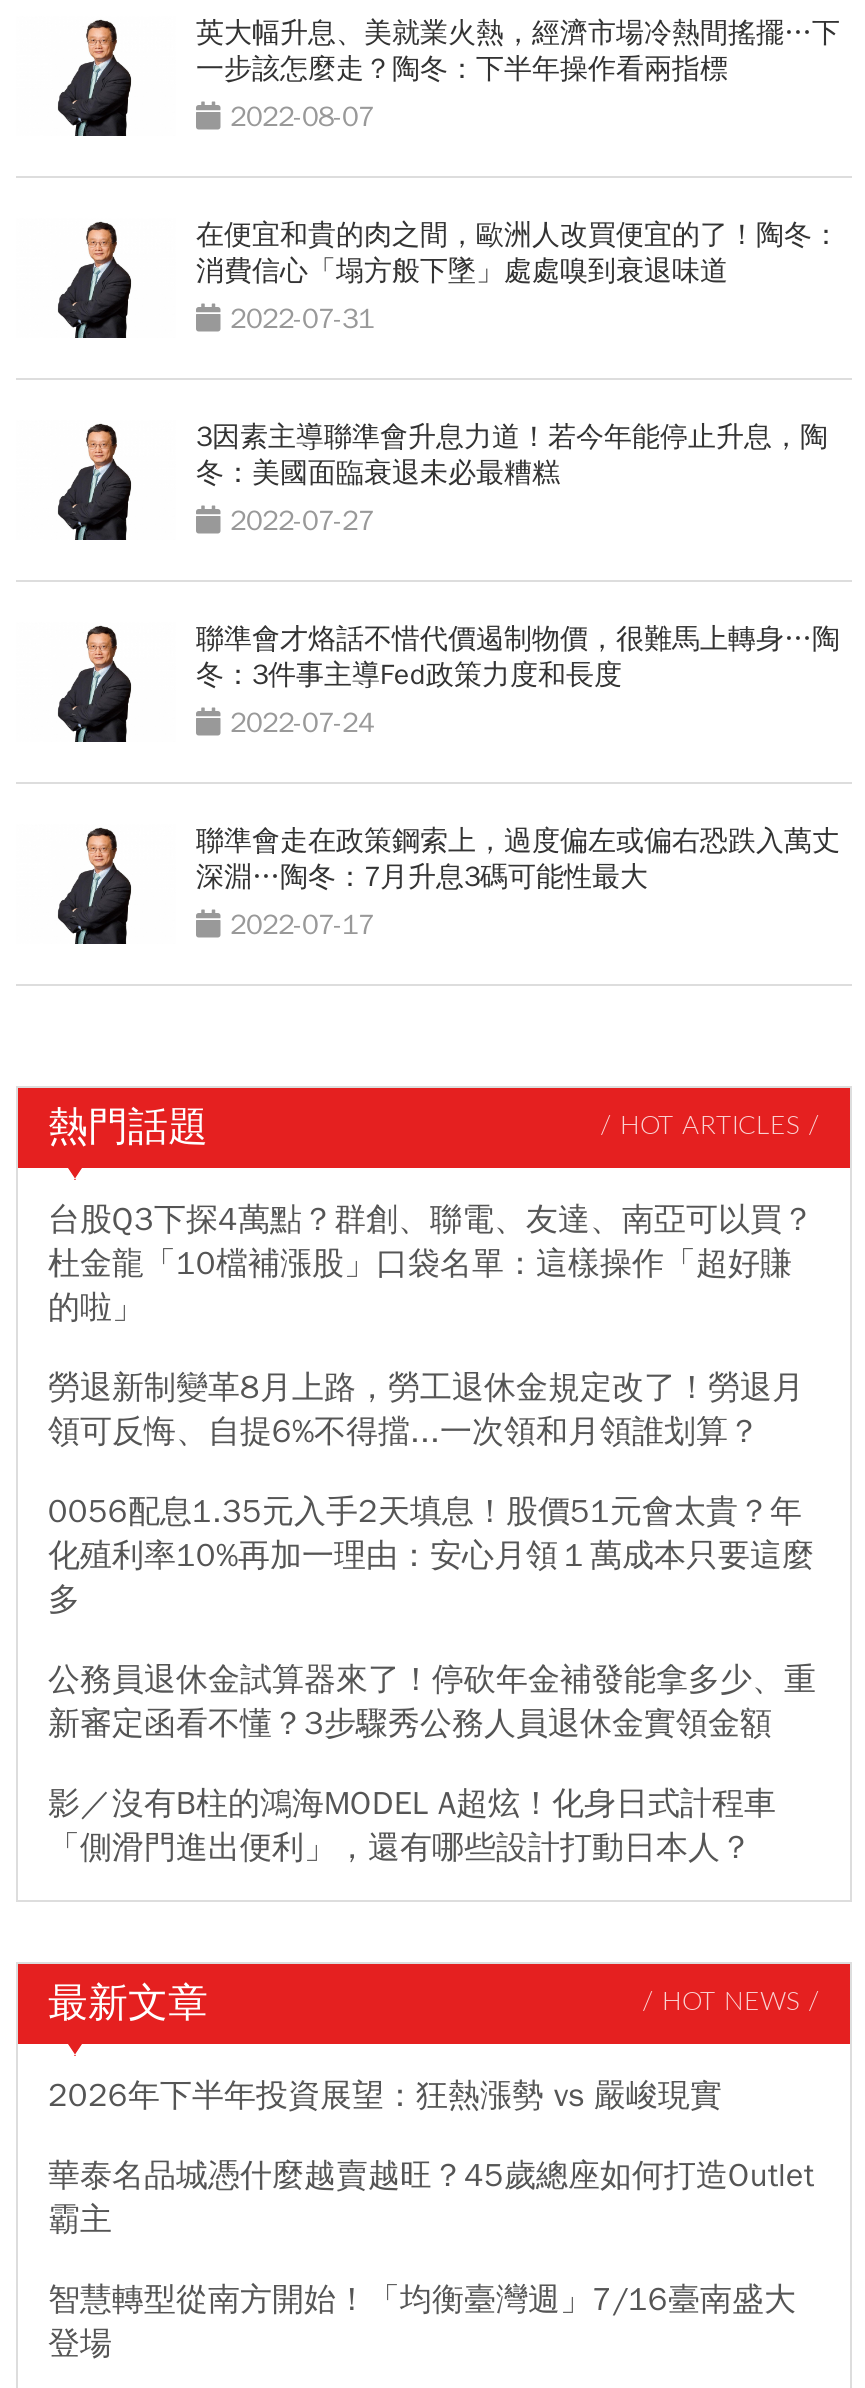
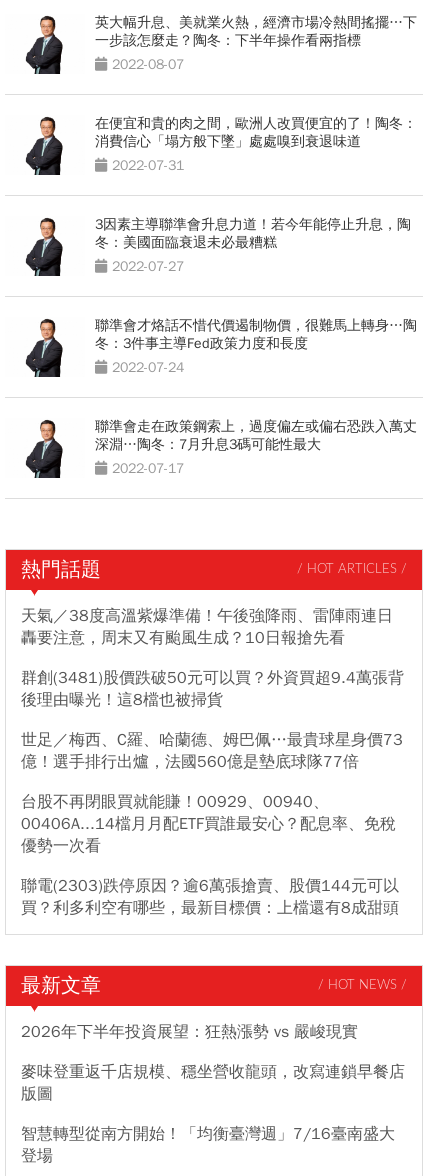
- 台股Q3下探4萬點？群創、聯電、友達、南亞可以買？
- 杜金龍「10檔補漲股」口袋名單：這樣操作「超好賺
- 的啦」
+ 天氣／38度高溫紫爆準備！午後強降雨、雷陣雨連日
+ 轟要注意，周末又有颱風生成？10日報搶先看

- 勞退新制變革8月上路，勞工退休金規定改了！勞退月
- 領可反悔、自提6%不得擋...一次領和月領誰划算？
+ 群創(3481)股價跌破50元可以買？外資買超9.4萬張背
+ 後理由曝光！這8檔也被掃貨

- 0056配息1.35元入手2天填息！股價51元會太貴？年
- 化殖利率10%再加一理由：安心月領１萬成本只要這麼
- 多
+ 世足／梅西、C羅、哈蘭德、姆巴佩…最貴球星身價73
+ 億！選手排行出爐，法國560億是墊底球隊77倍

- 公務員退休金試算器來了！停砍年金補發能拿多少、重
- 新審定函看不懂？3步驟秀公務人員退休金實領金額
+ 台股不再閉眼買就能賺！00929、00940、
+ 00406A...14檔月月配ETF買誰最安心？配息率、免稅
+ 優勢一次看

- 影／沒有B柱的鴻海MODEL A超炫！化身日式計程車
- 「側滑門進出便利」，還有哪些設計打動日本人？
+ 聯電(2303)跌停原因？逾6萬張搶賣、股價144元可以
+ 買？利多利空有哪些，最新目標價：上檔還有8成甜頭

- 華泰名品城憑什麼越賣越旺？45歲總座如何打造Outlet
- 霸主
+ 麥味登重返千店規模、穩坐營收龍頭，改寫連鎖早餐店
+ 版圖
